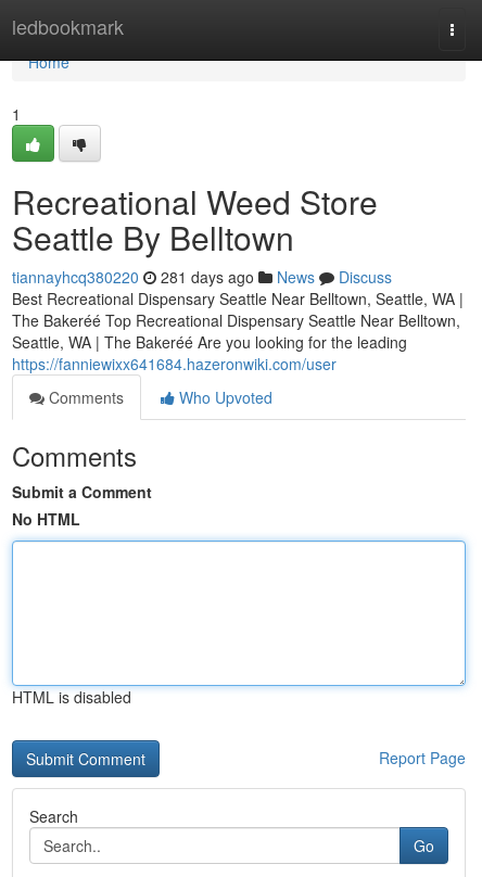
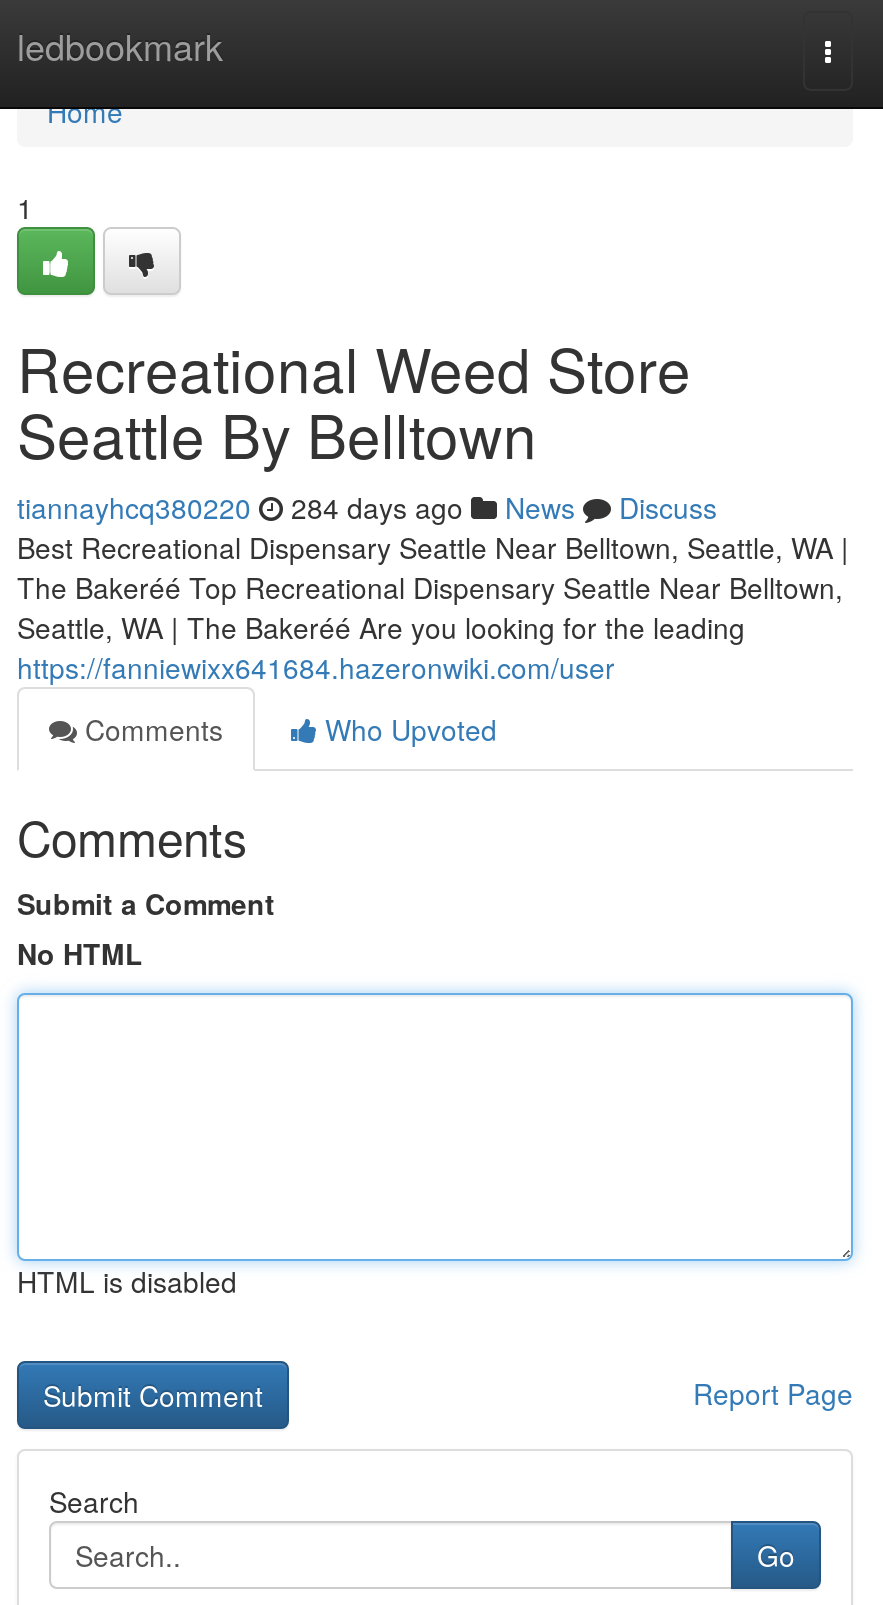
- tiannayhcq380220 281 days ago News Discuss
+ tiannayhcq380220 284 days ago News Discuss
